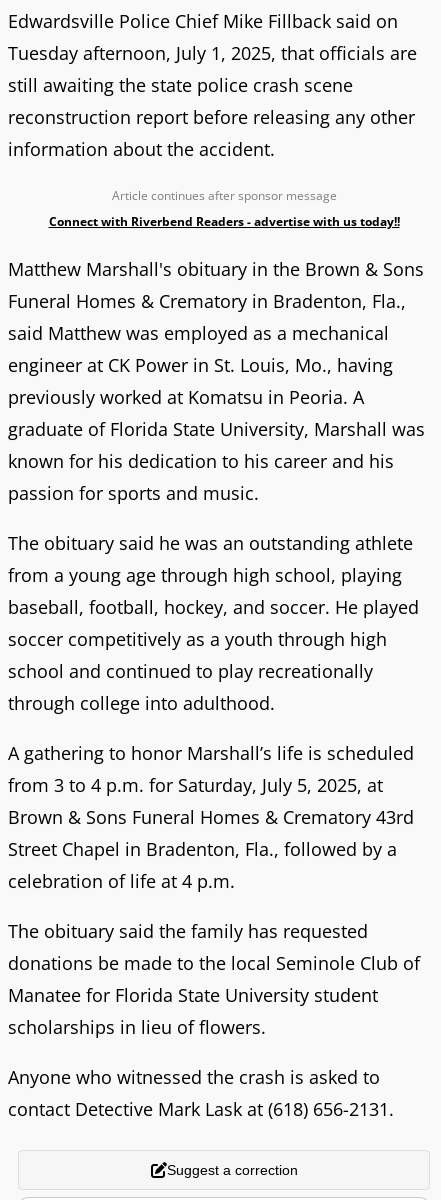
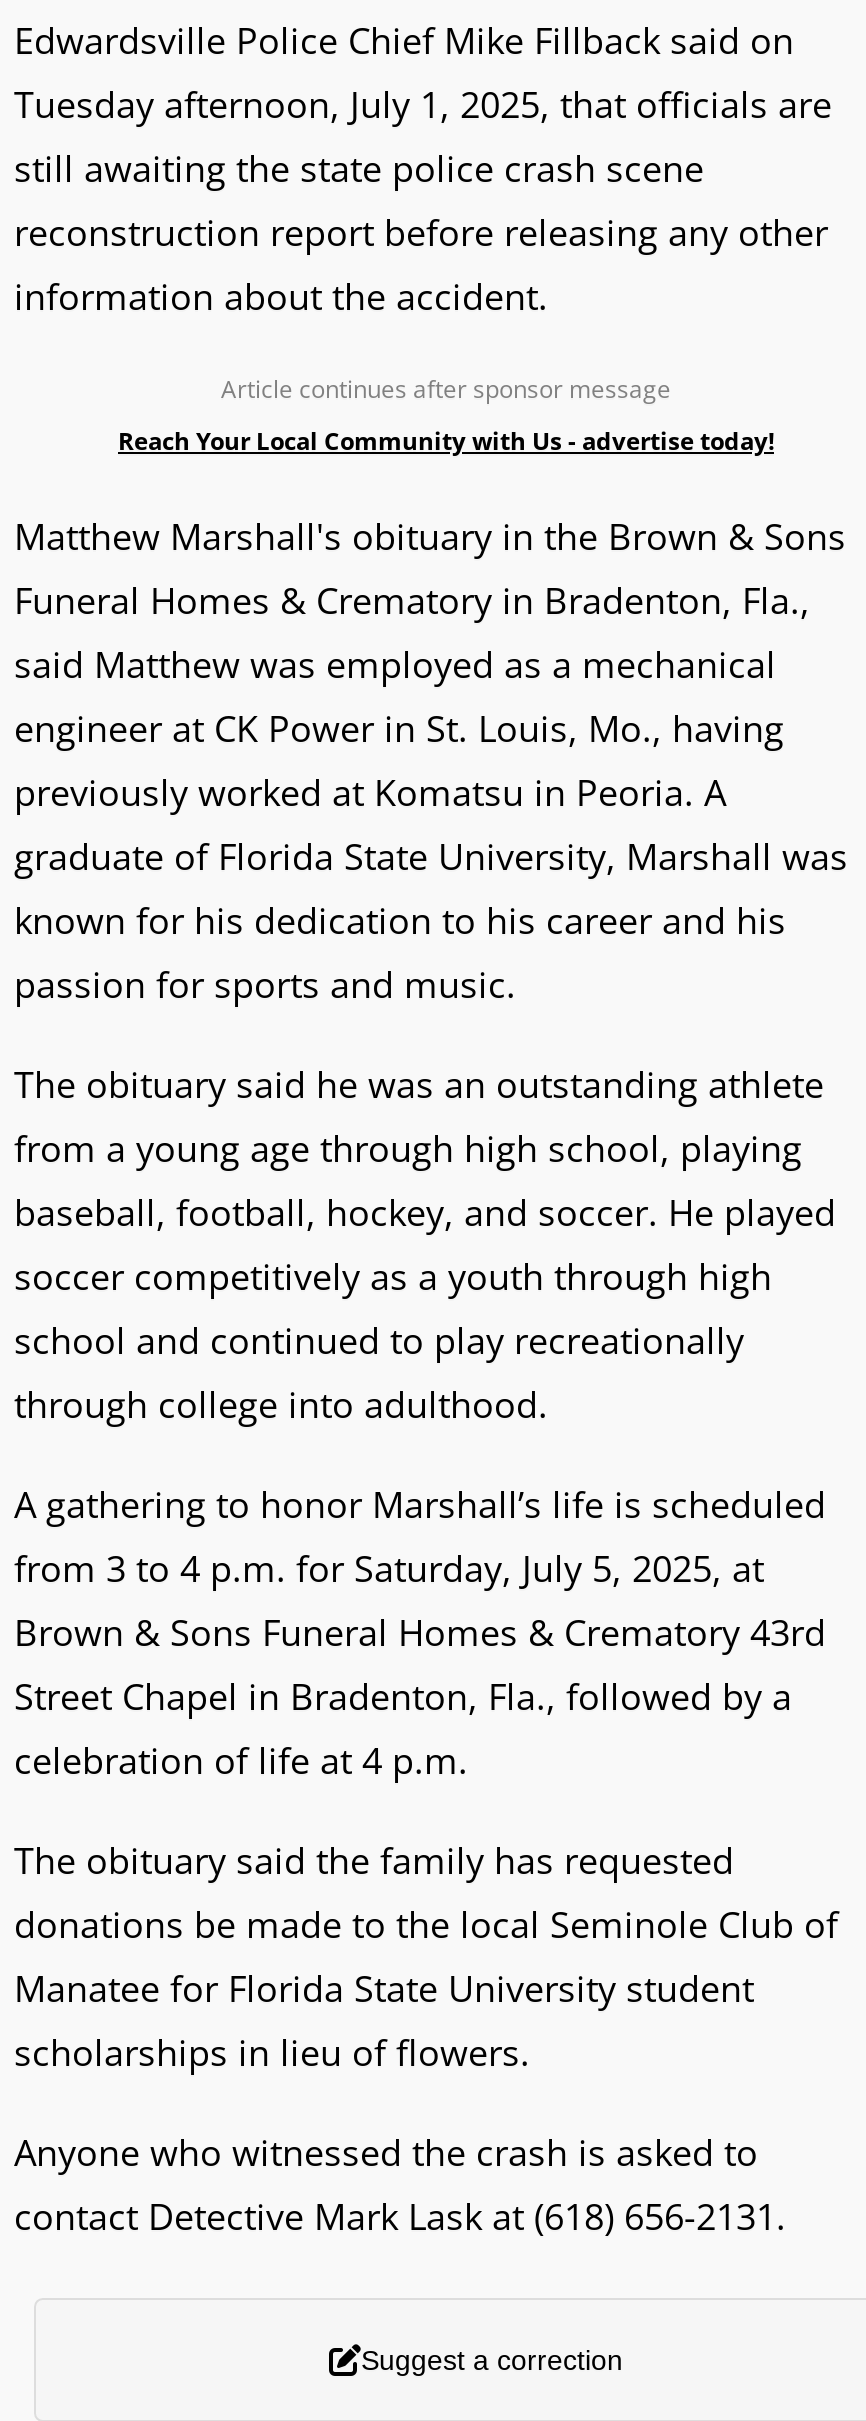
- Connect with Riverbend Readers - advertise with us today!!
+ Reach Your Local Community with Us - advertise today!
